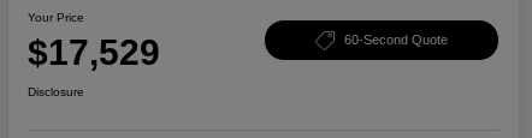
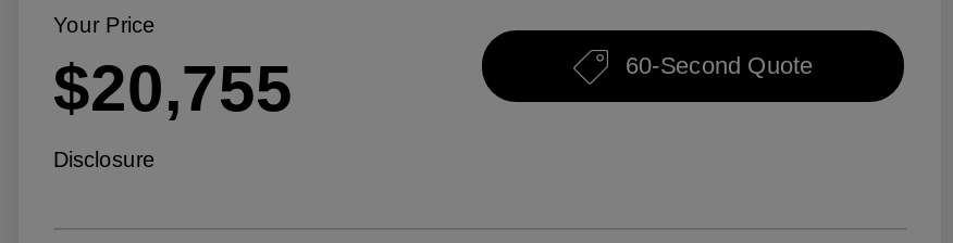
- $17,529
+ $20,755
